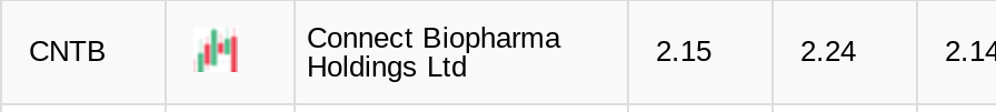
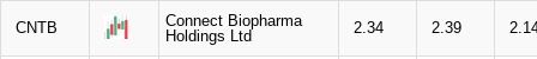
- 2.15
+ 2.34

- 2.24
+ 2.39
